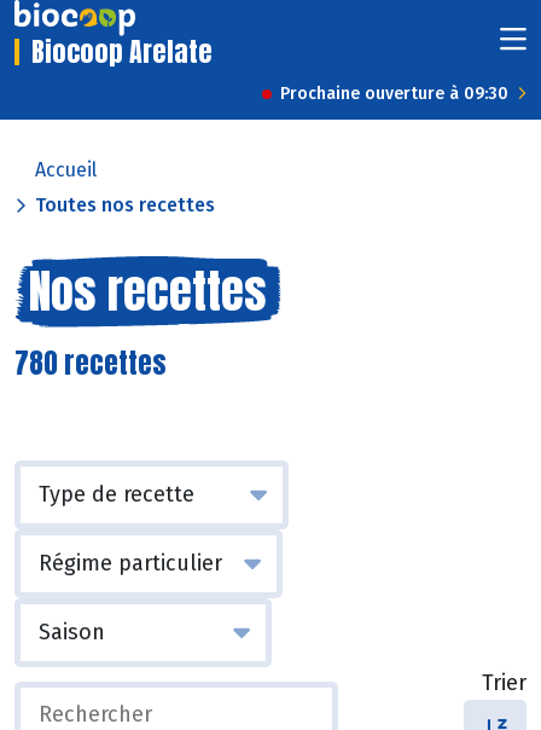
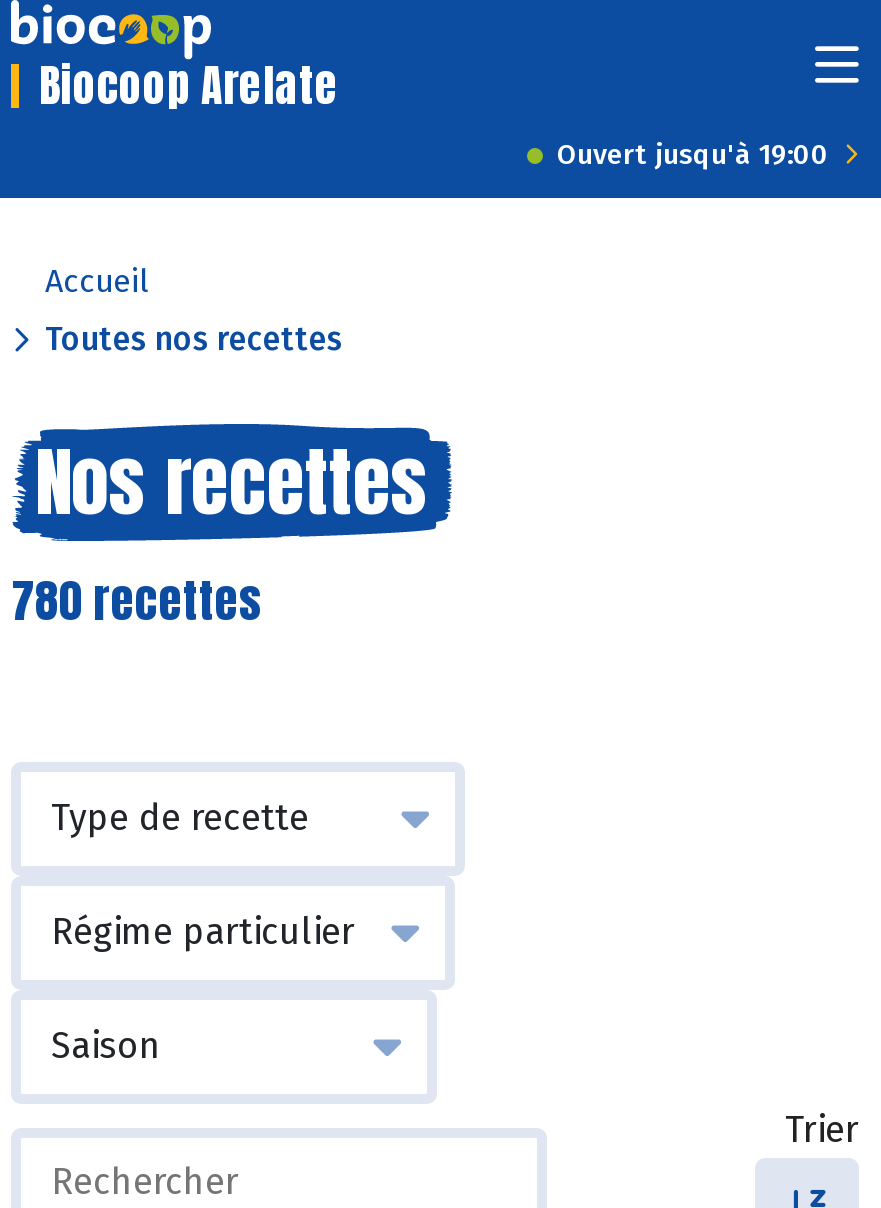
- Prochaine ouverture à 09:30
+ Ouvert jusqu'à 19:00
